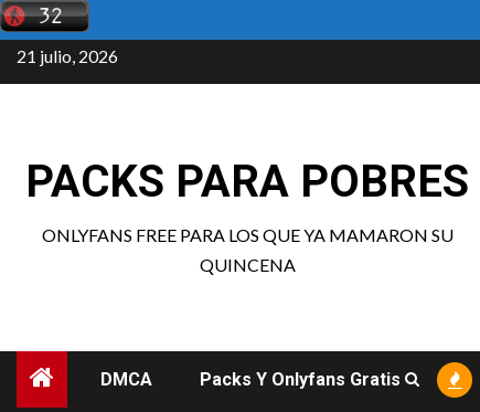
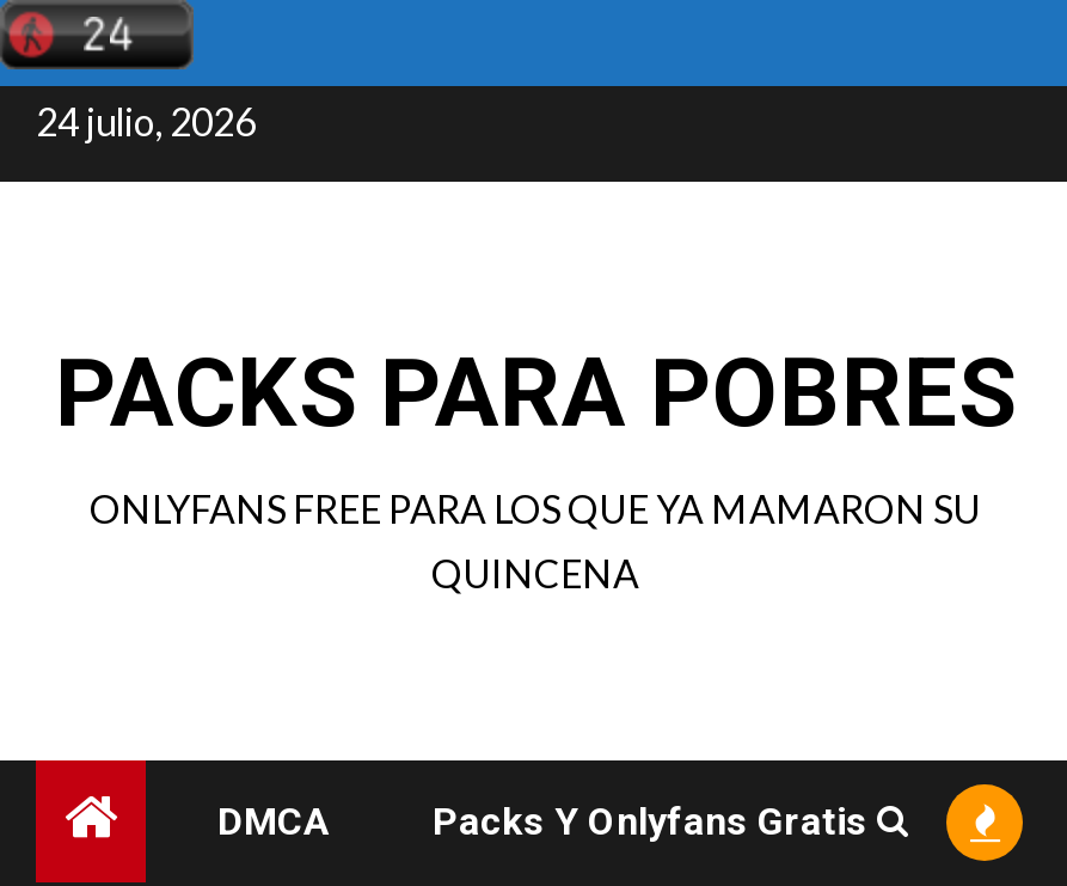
- 21 julio, 2026
+ 24 julio, 2026
